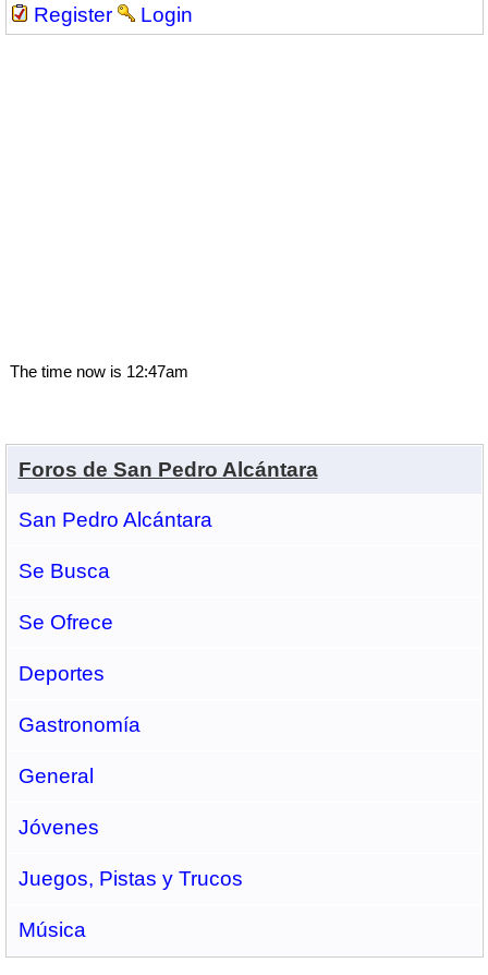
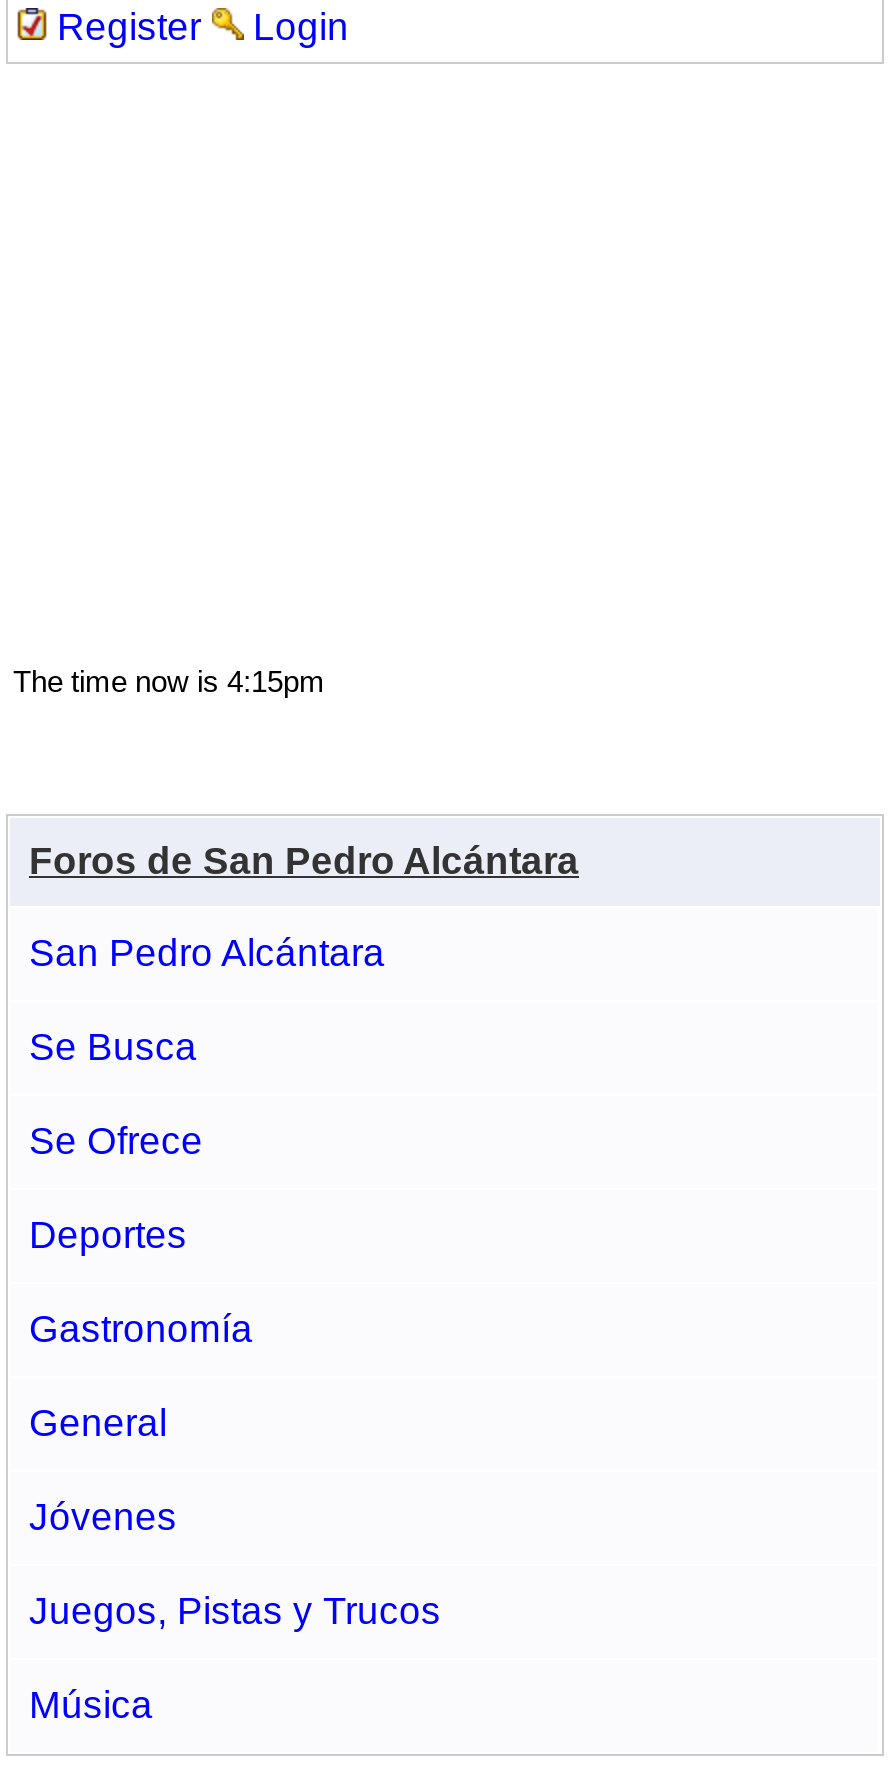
- The time now is 12:47am
+ The time now is 4:15pm
